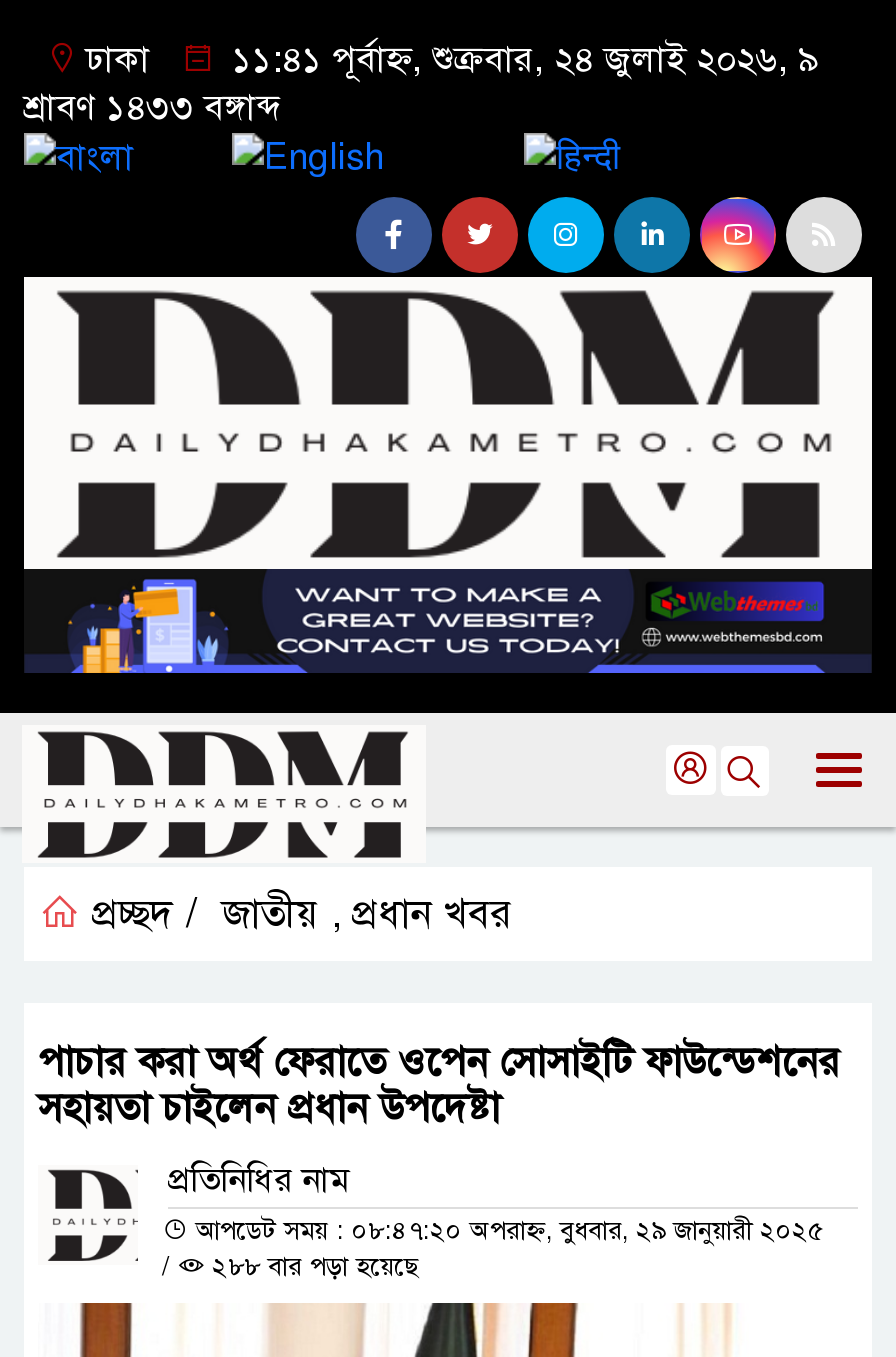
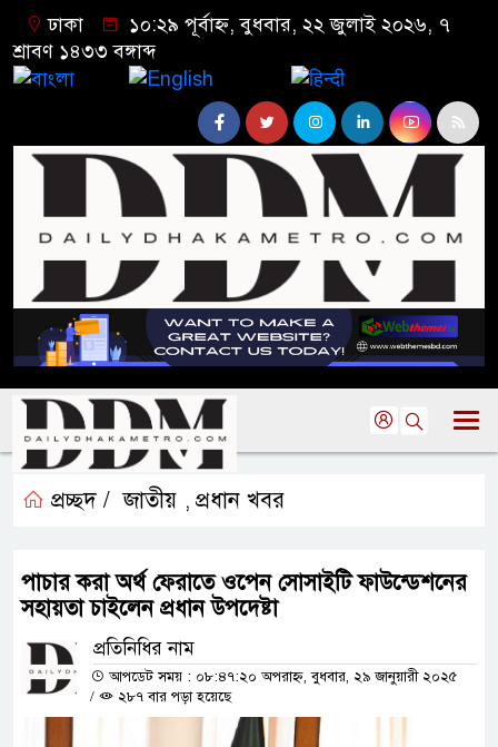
- ১১:৪১ পূর্বাহ্ন, শুক্রবার, ২৪ জুলাই ২০২৬, ৯
+ ১০:২৯ পূর্বাহ্ন, বুধবার, ২২ জুলাই ২০২৬, ৭

- ২৮৮ বার পড়া হয়েছে
+ ২৮৭ বার পড়া হয়েছে
